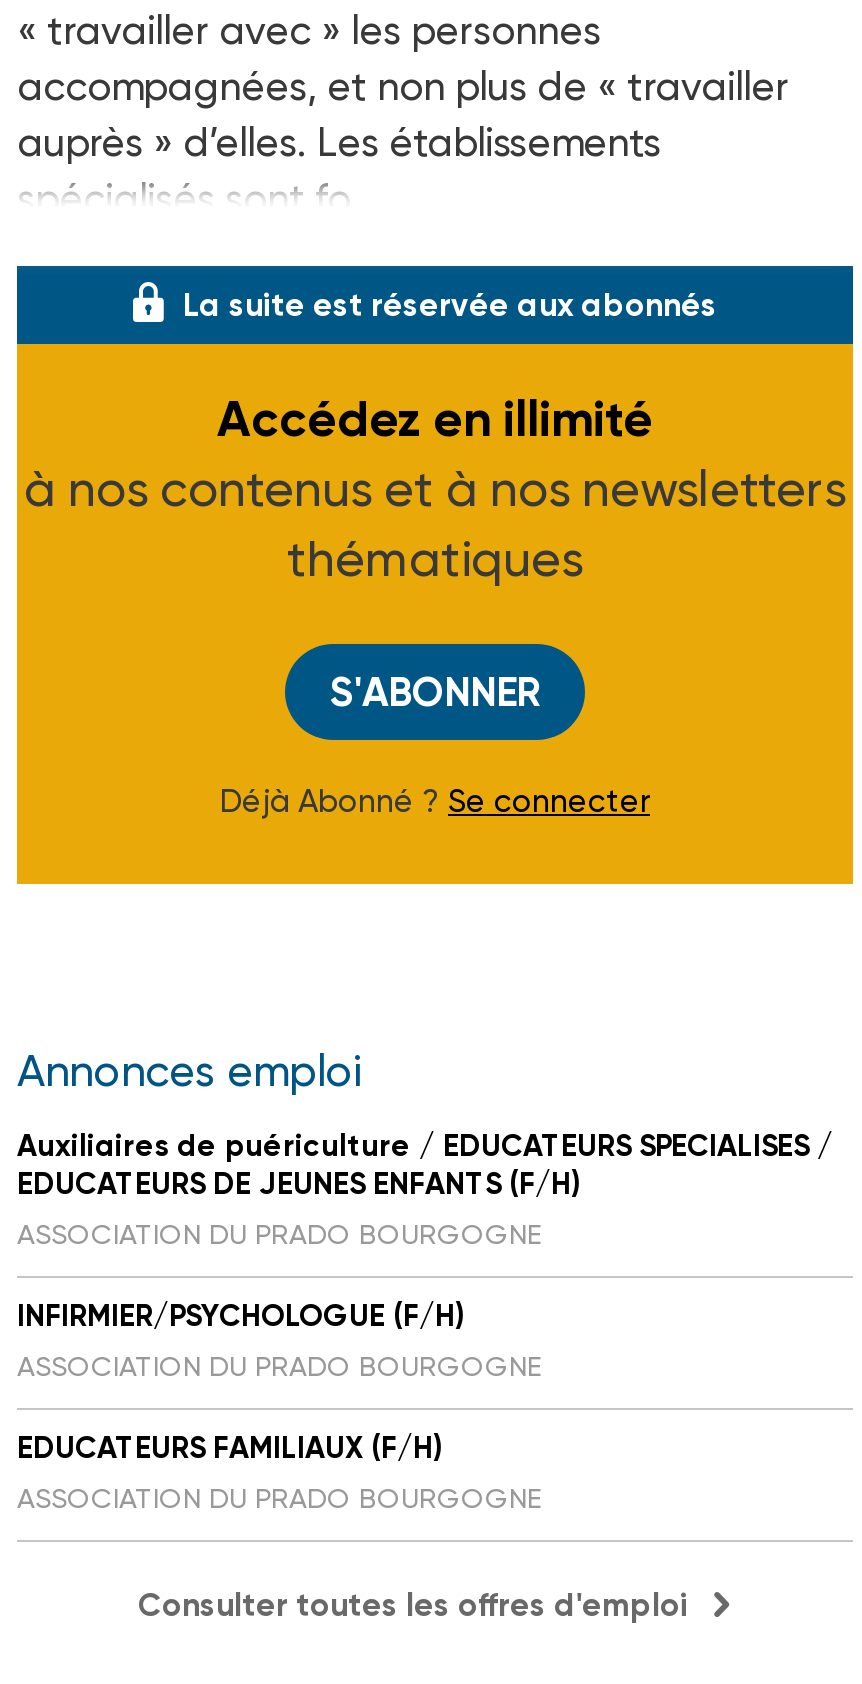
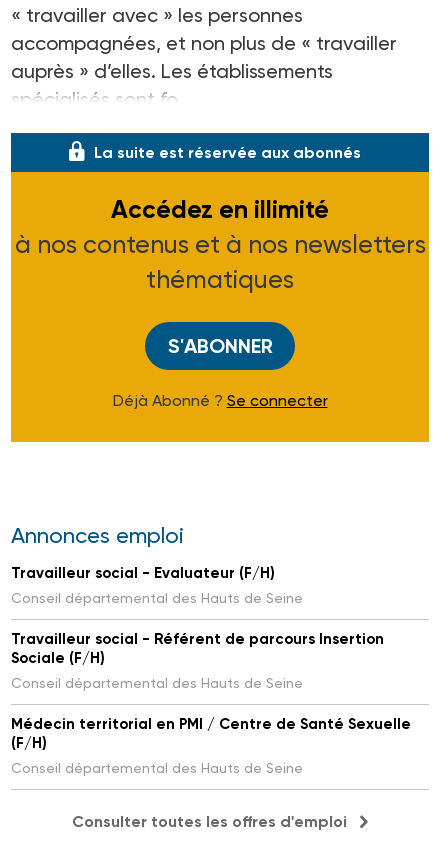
- Auxiliaires de puériculture / EDUCATEURS SPECIALISES /
- EDUCATEURS DE JEUNES ENFANTS (F/H)
- ASSOCIATION DU PRADO BOURGOGNE
+ Travailleur social - Evaluateur (F/H)
+ Conseil départemental des Hauts de Seine

- INFIRMIER/PSYCHOLOGUE (F/H)
- ASSOCIATION DU PRADO BOURGOGNE
+ Travailleur social - Référent de parcours Insertion
+ Sociale (F/H)
+ Conseil départemental des Hauts de Seine

- EDUCATEURS FAMILIAUX (F/H)
- ASSOCIATION DU PRADO BOURGOGNE
+ Médecin territorial en PMI / Centre de Santé Sexuelle
+ (F/H)
+ Conseil départemental des Hauts de Seine
